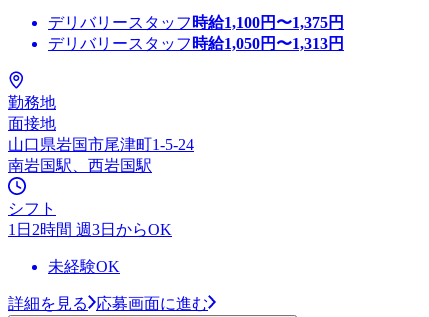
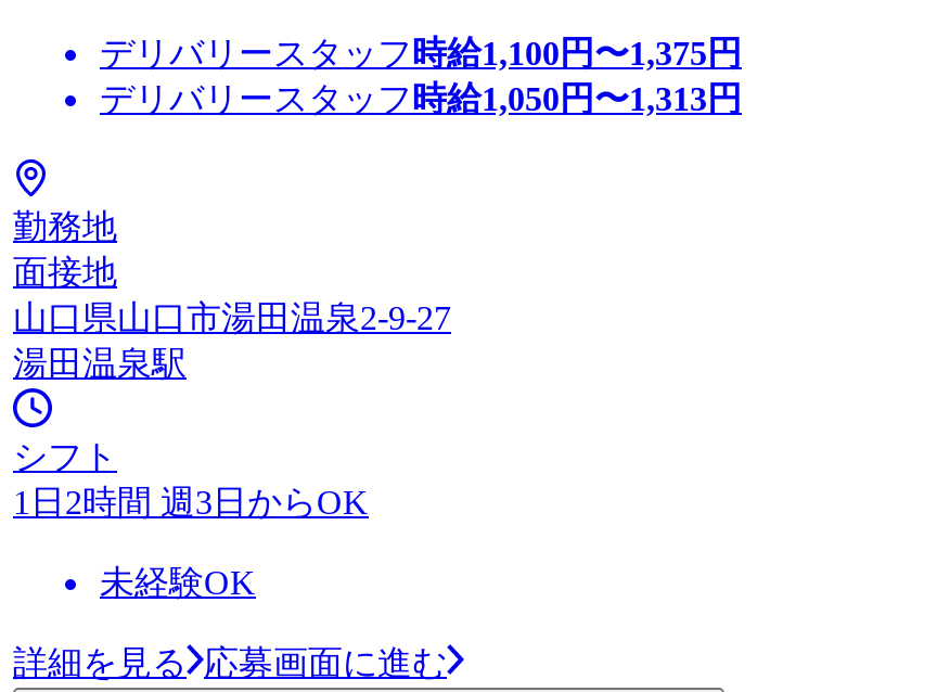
- 山口県岩国市尾津町1-5-24
- 南岩国駅、西岩国駅
+ 山口県山口市湯田温泉2-9-27
+ 湯田温泉駅
